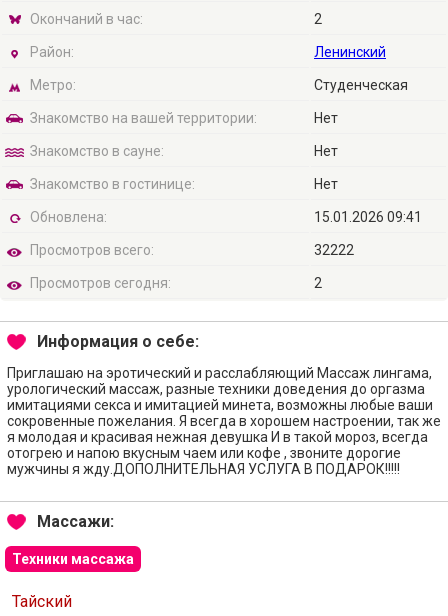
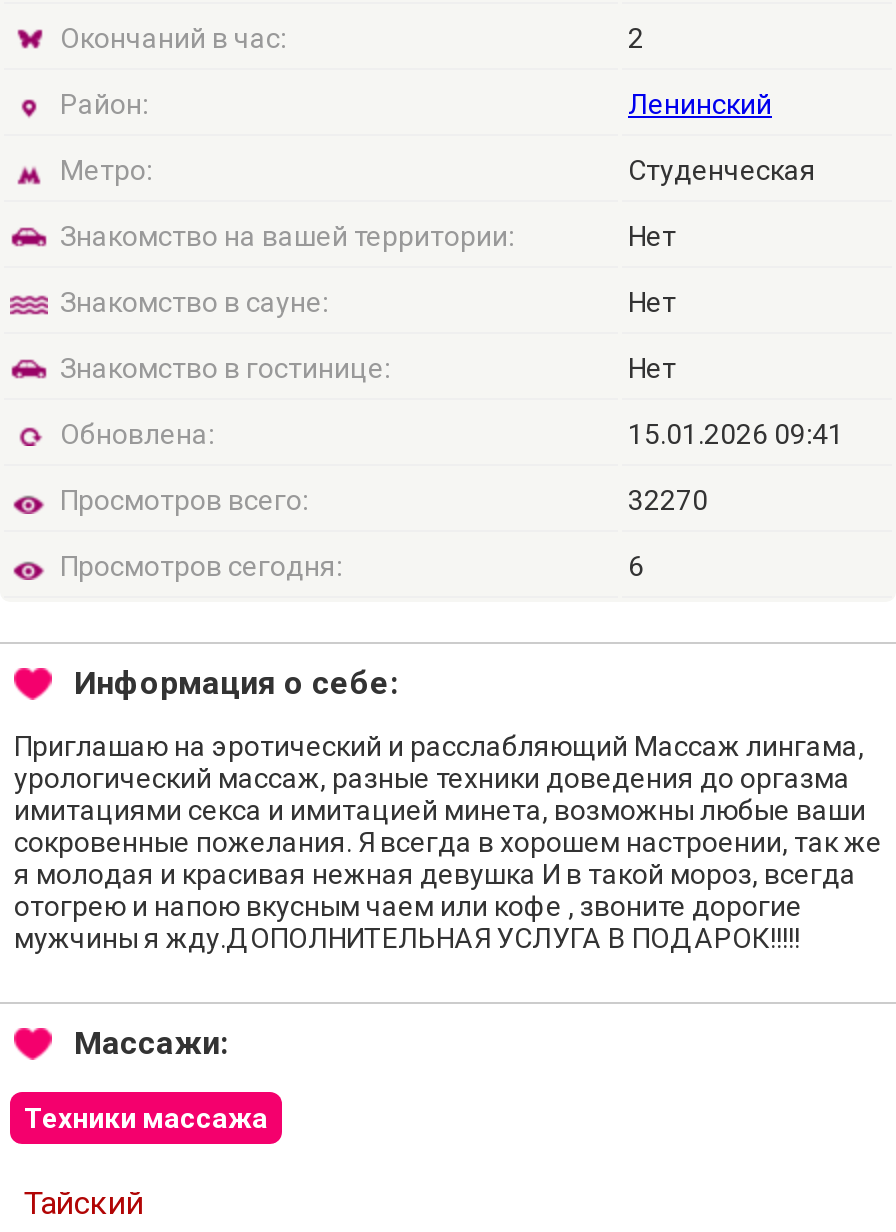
- 32222
+ 32270

- 2
+ 6
